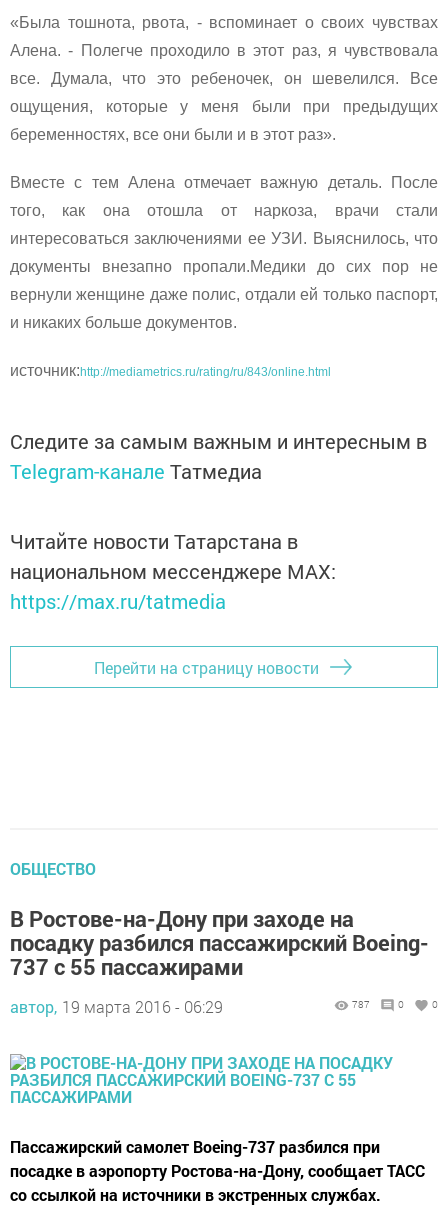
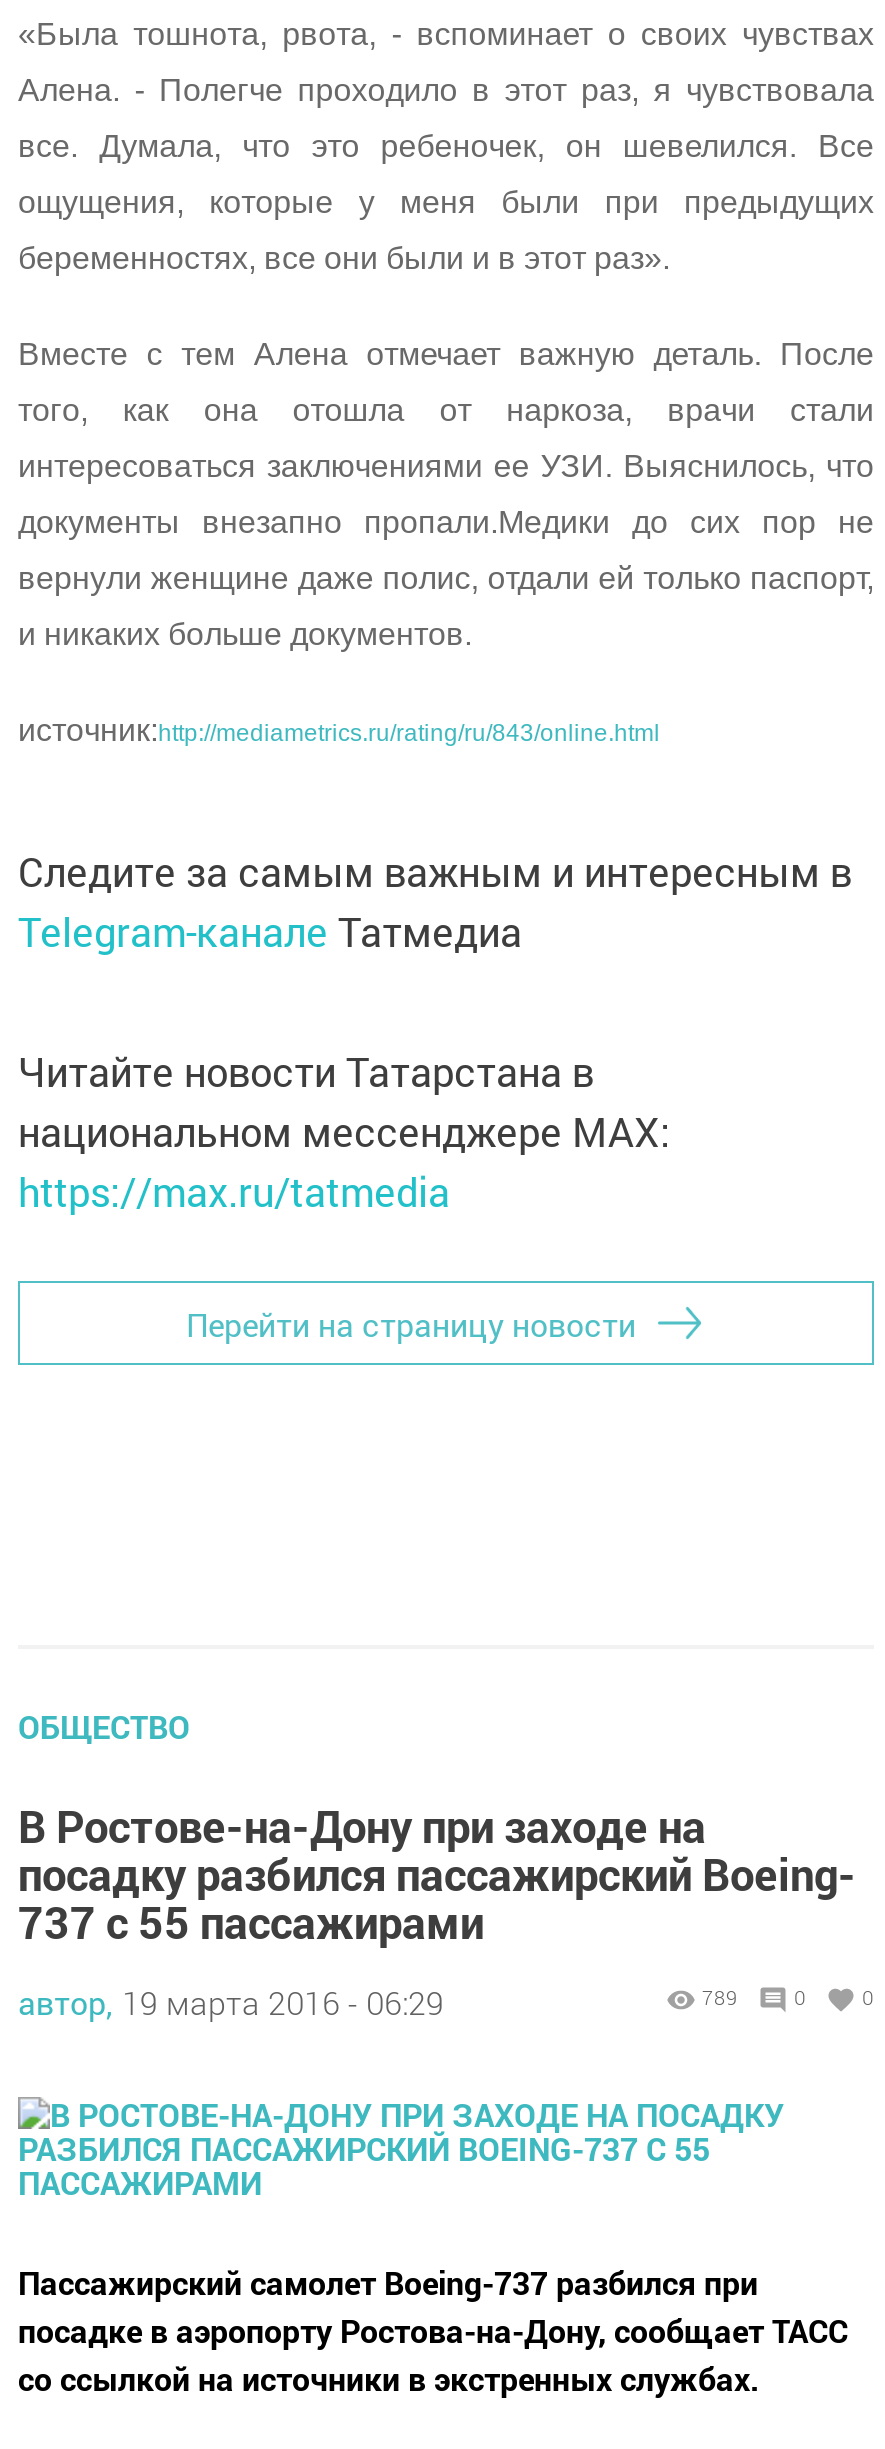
- 787
+ 789
